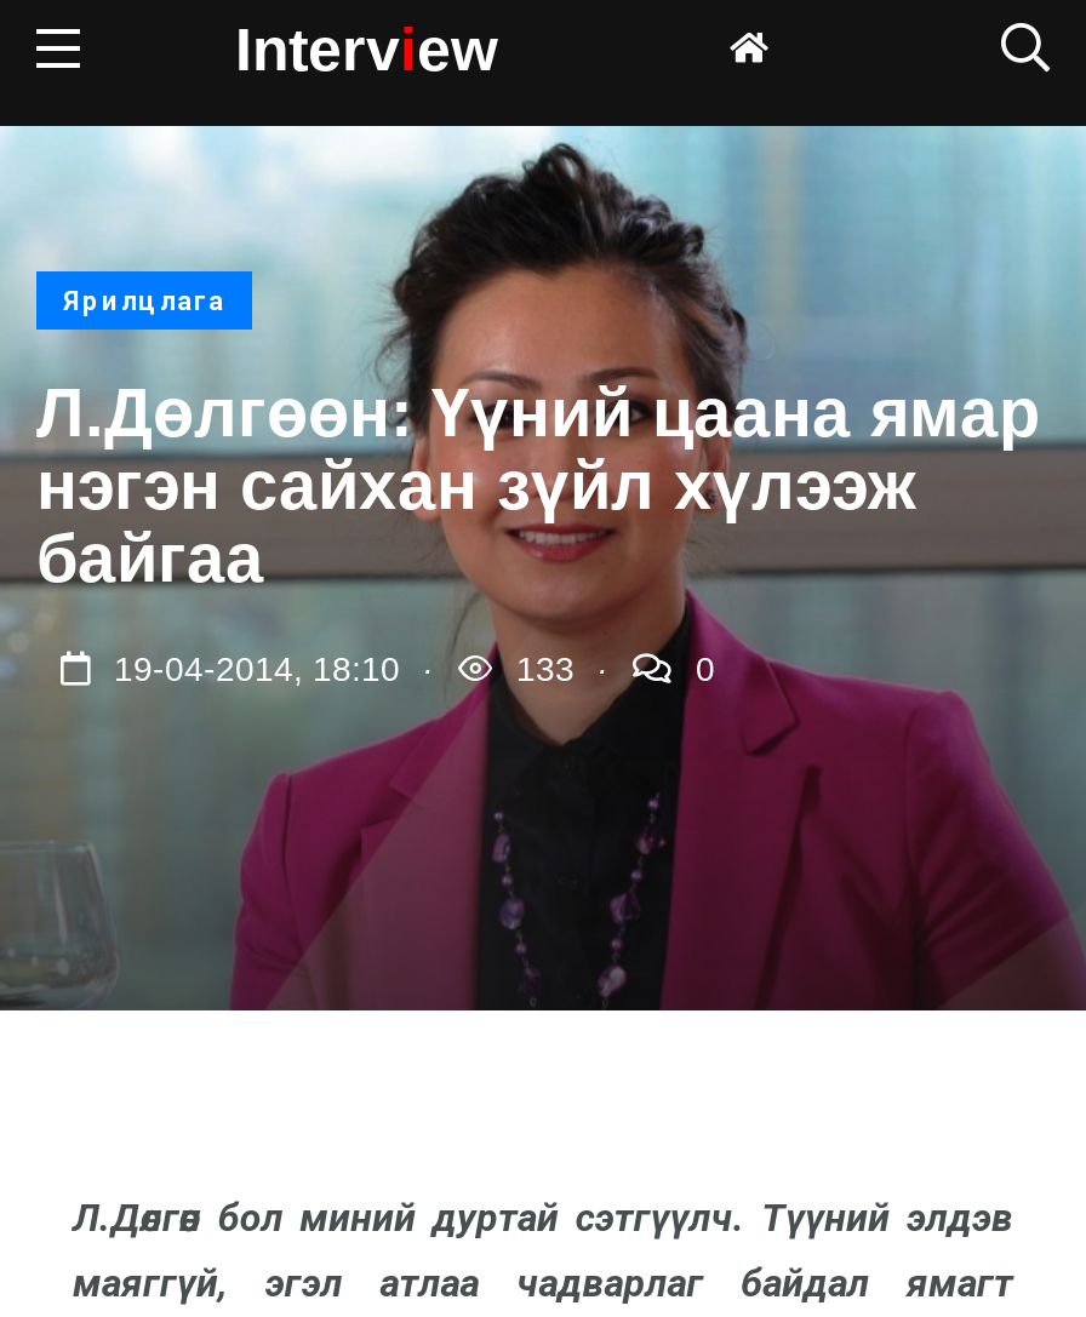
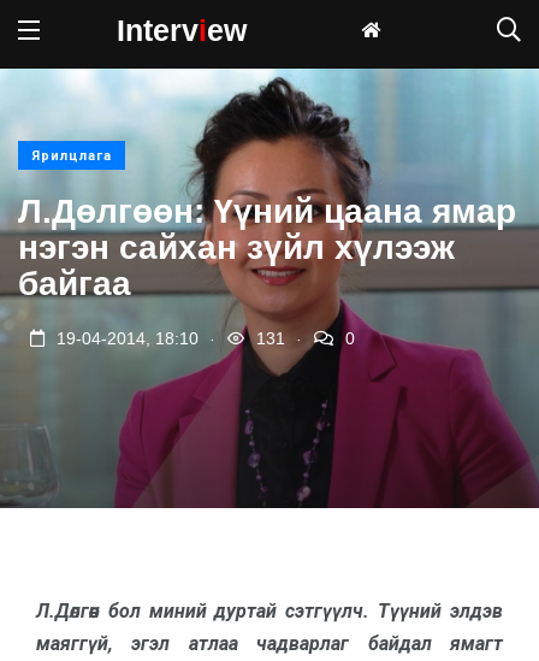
- 133
+ 131
